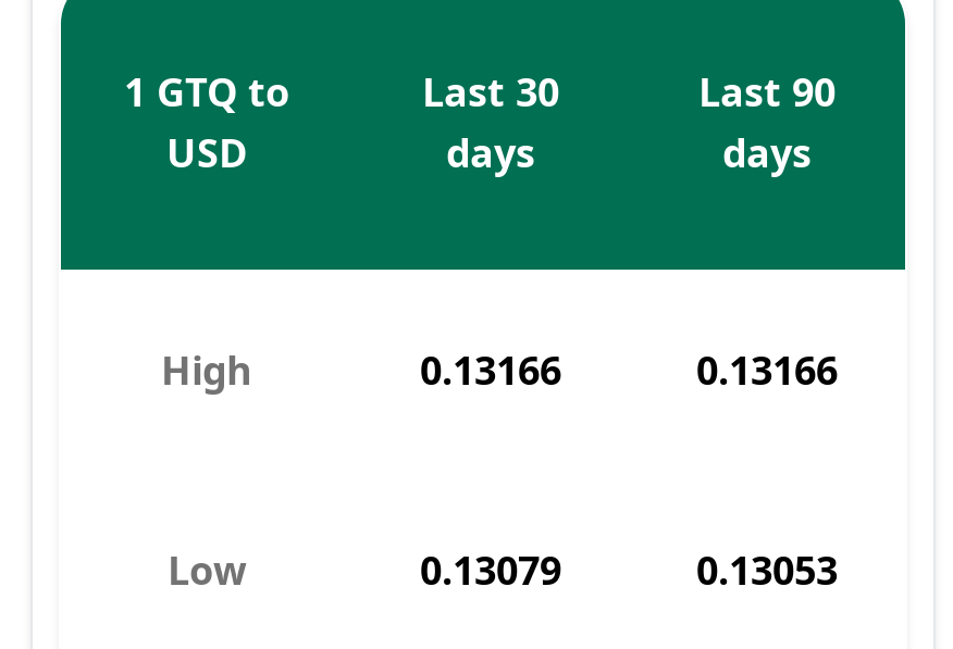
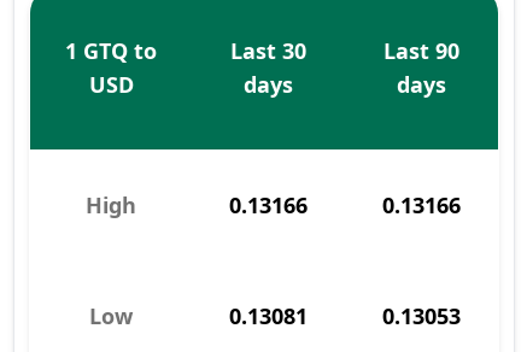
- 0.13079
+ 0.13081
